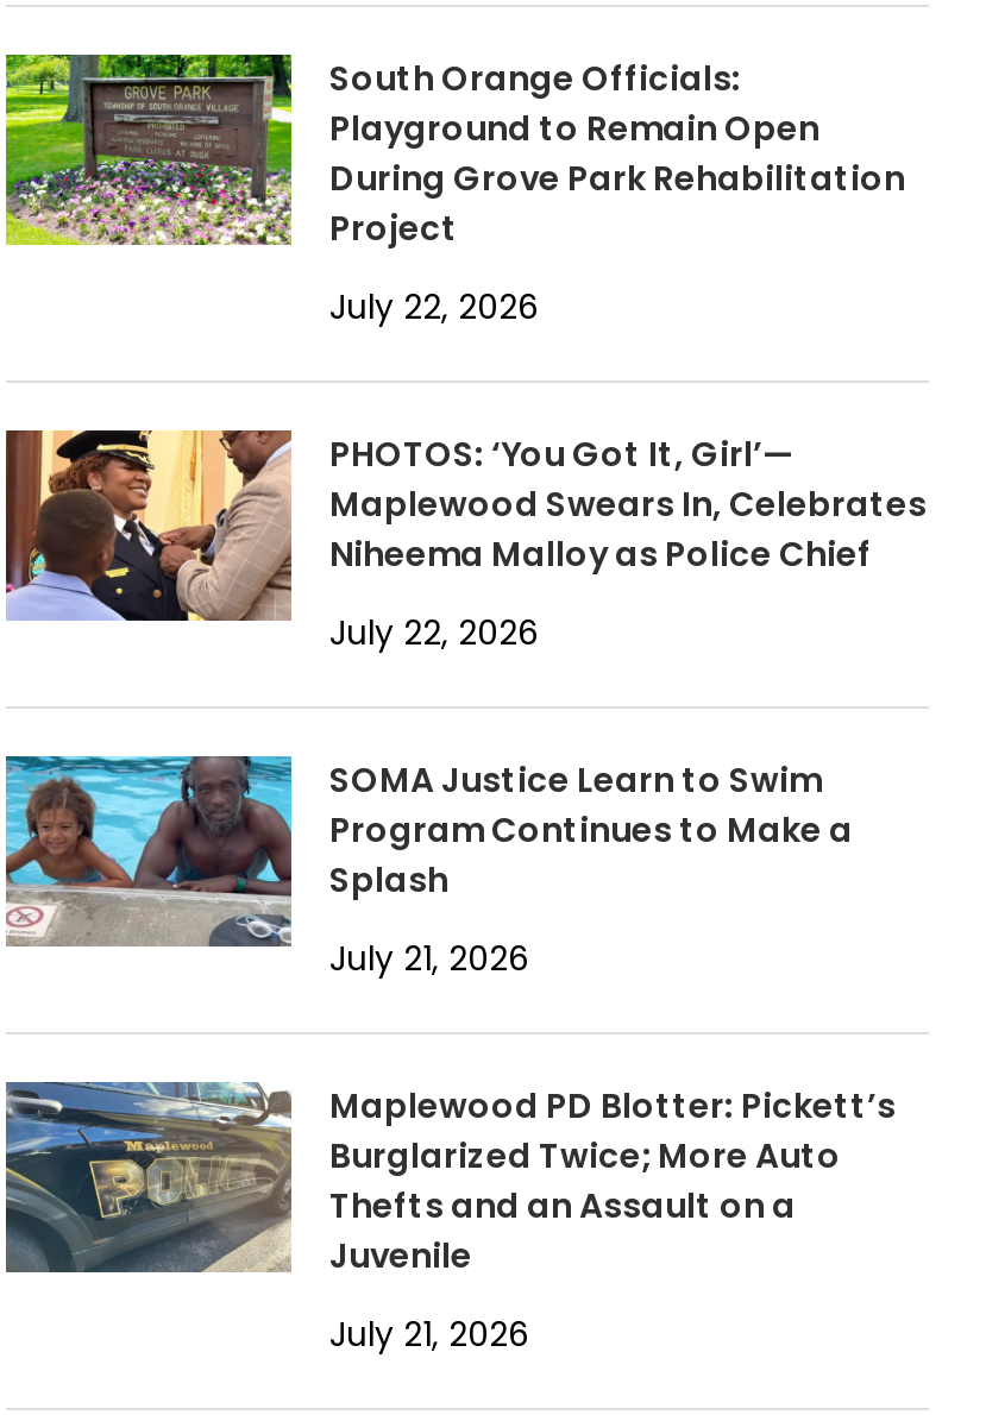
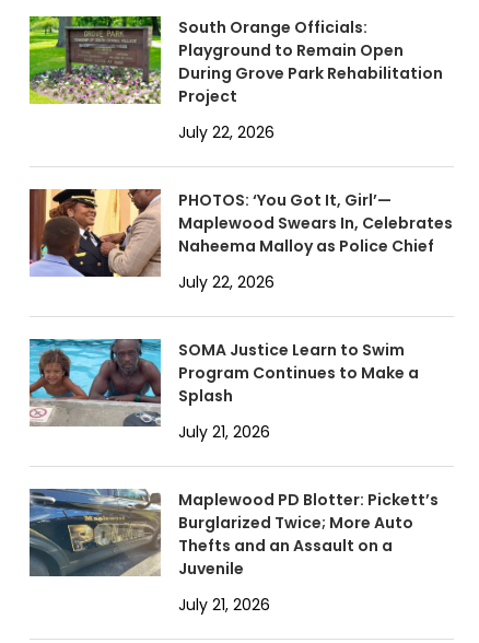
- Niheema Malloy as Police Chief
+ Naheema Malloy as Police Chief
